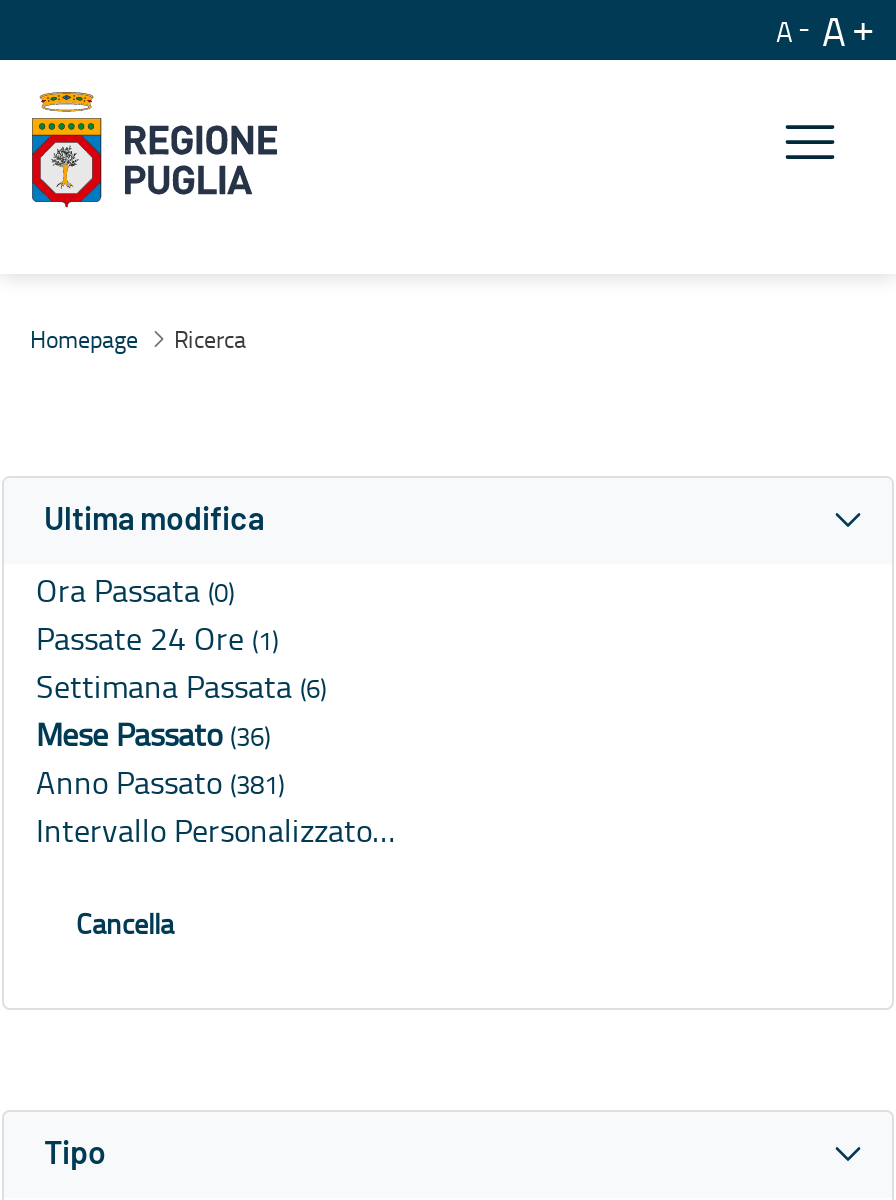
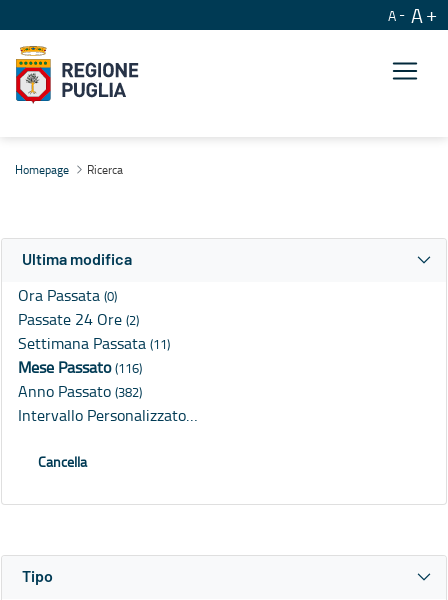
- Passate 24 Ore (1)
+ Passate 24 Ore (2)

- Settimana Passata (6)
+ Settimana Passata (11)

- Mese Passato (36)
+ Mese Passato (116)

- Anno Passato (381)
+ Anno Passato (382)
